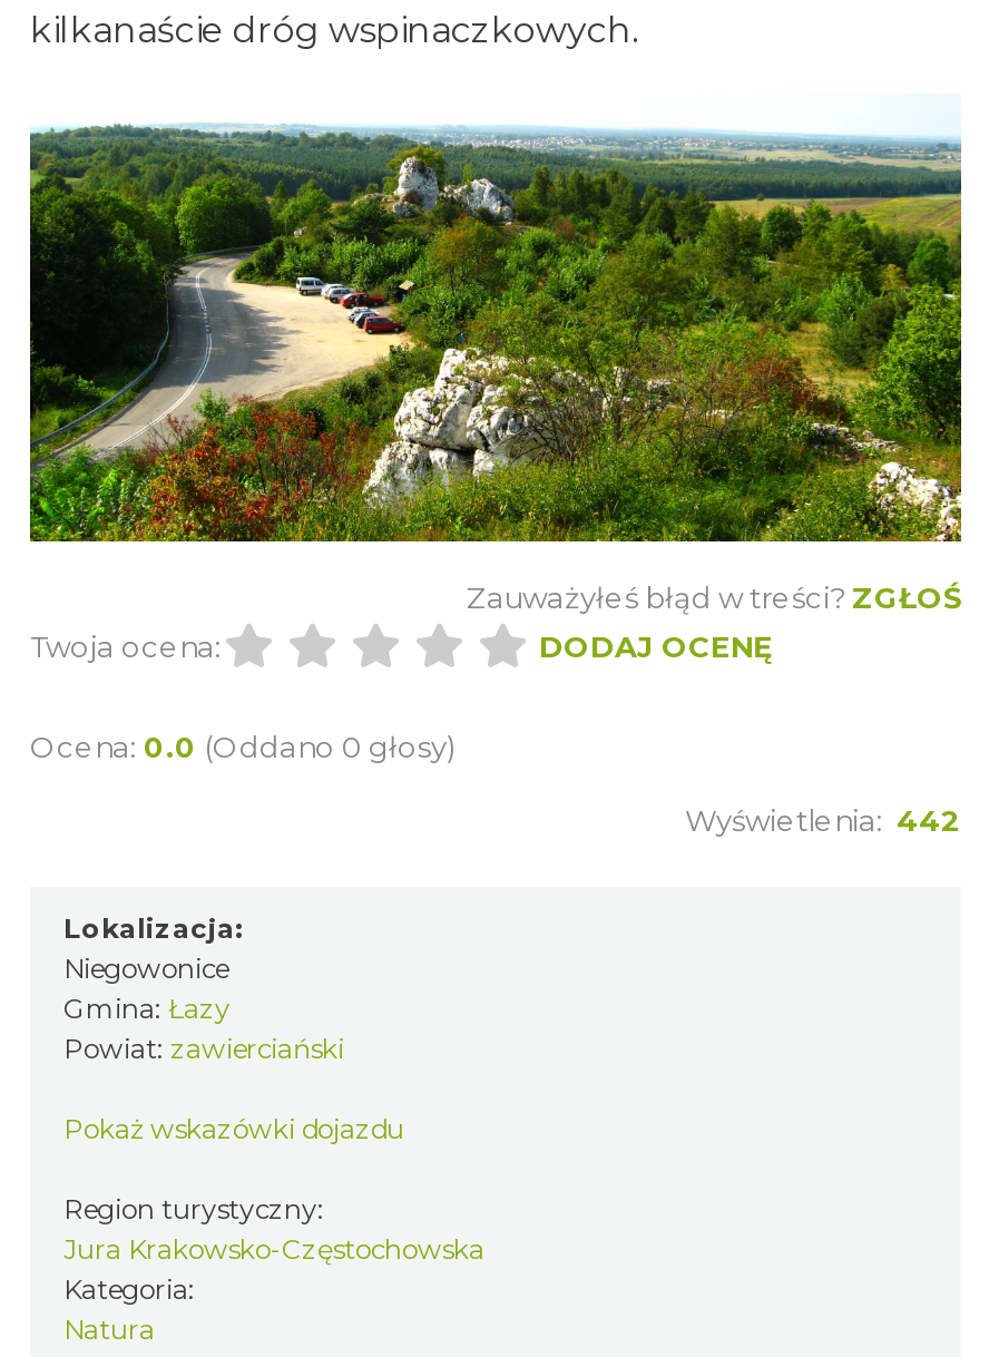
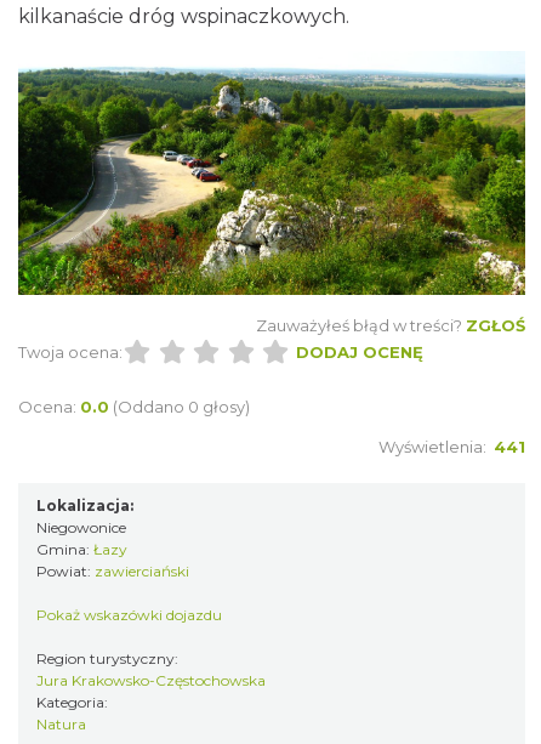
- Wyświetlenia: 442
+ Wyświetlenia: 441
